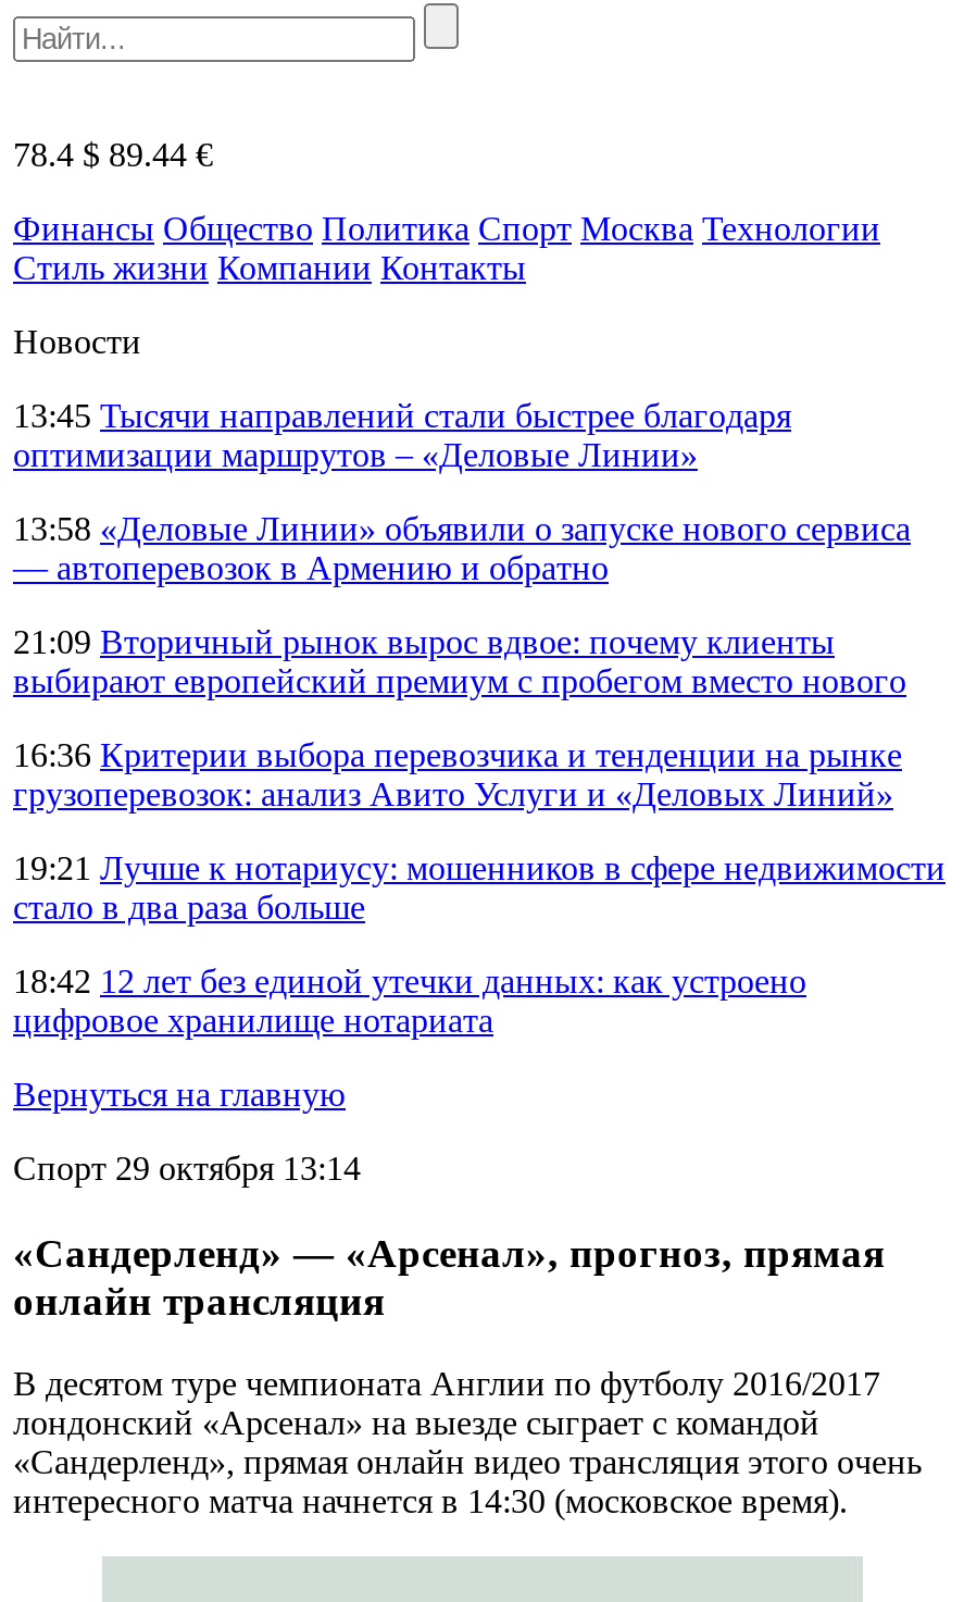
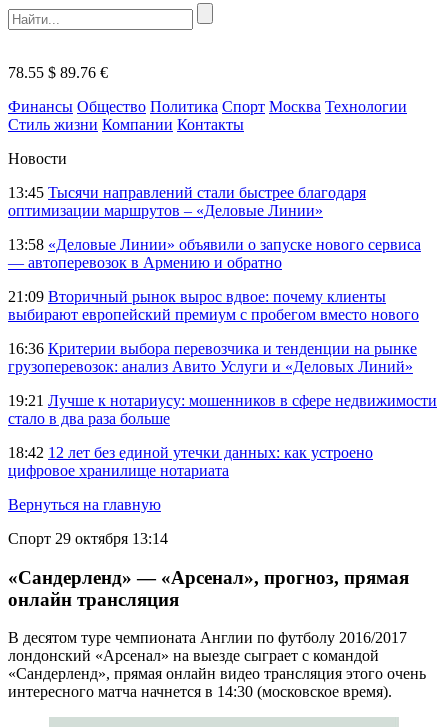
- 78.4 $ 89.44 €
+ 78.55 $ 89.76 €
